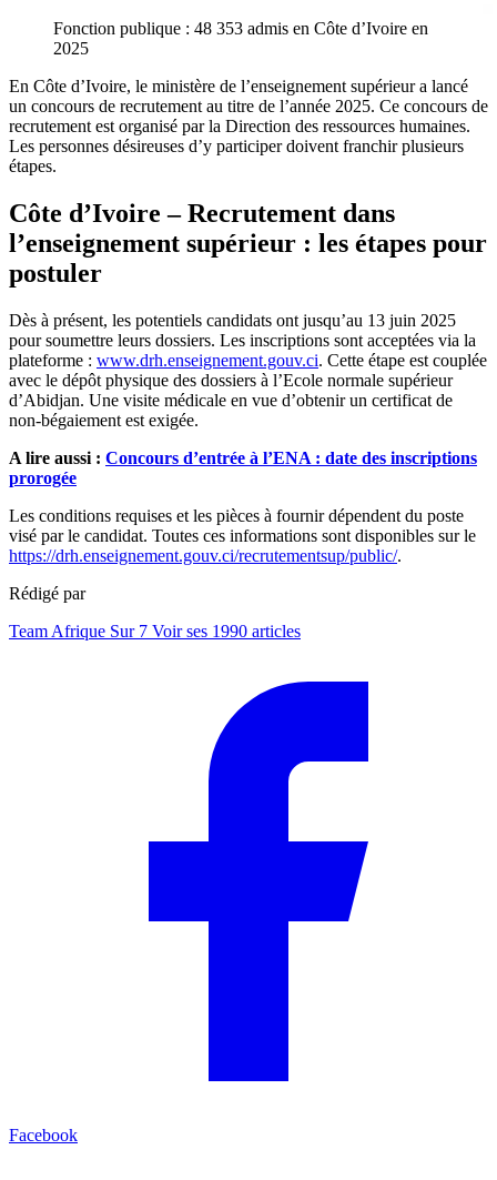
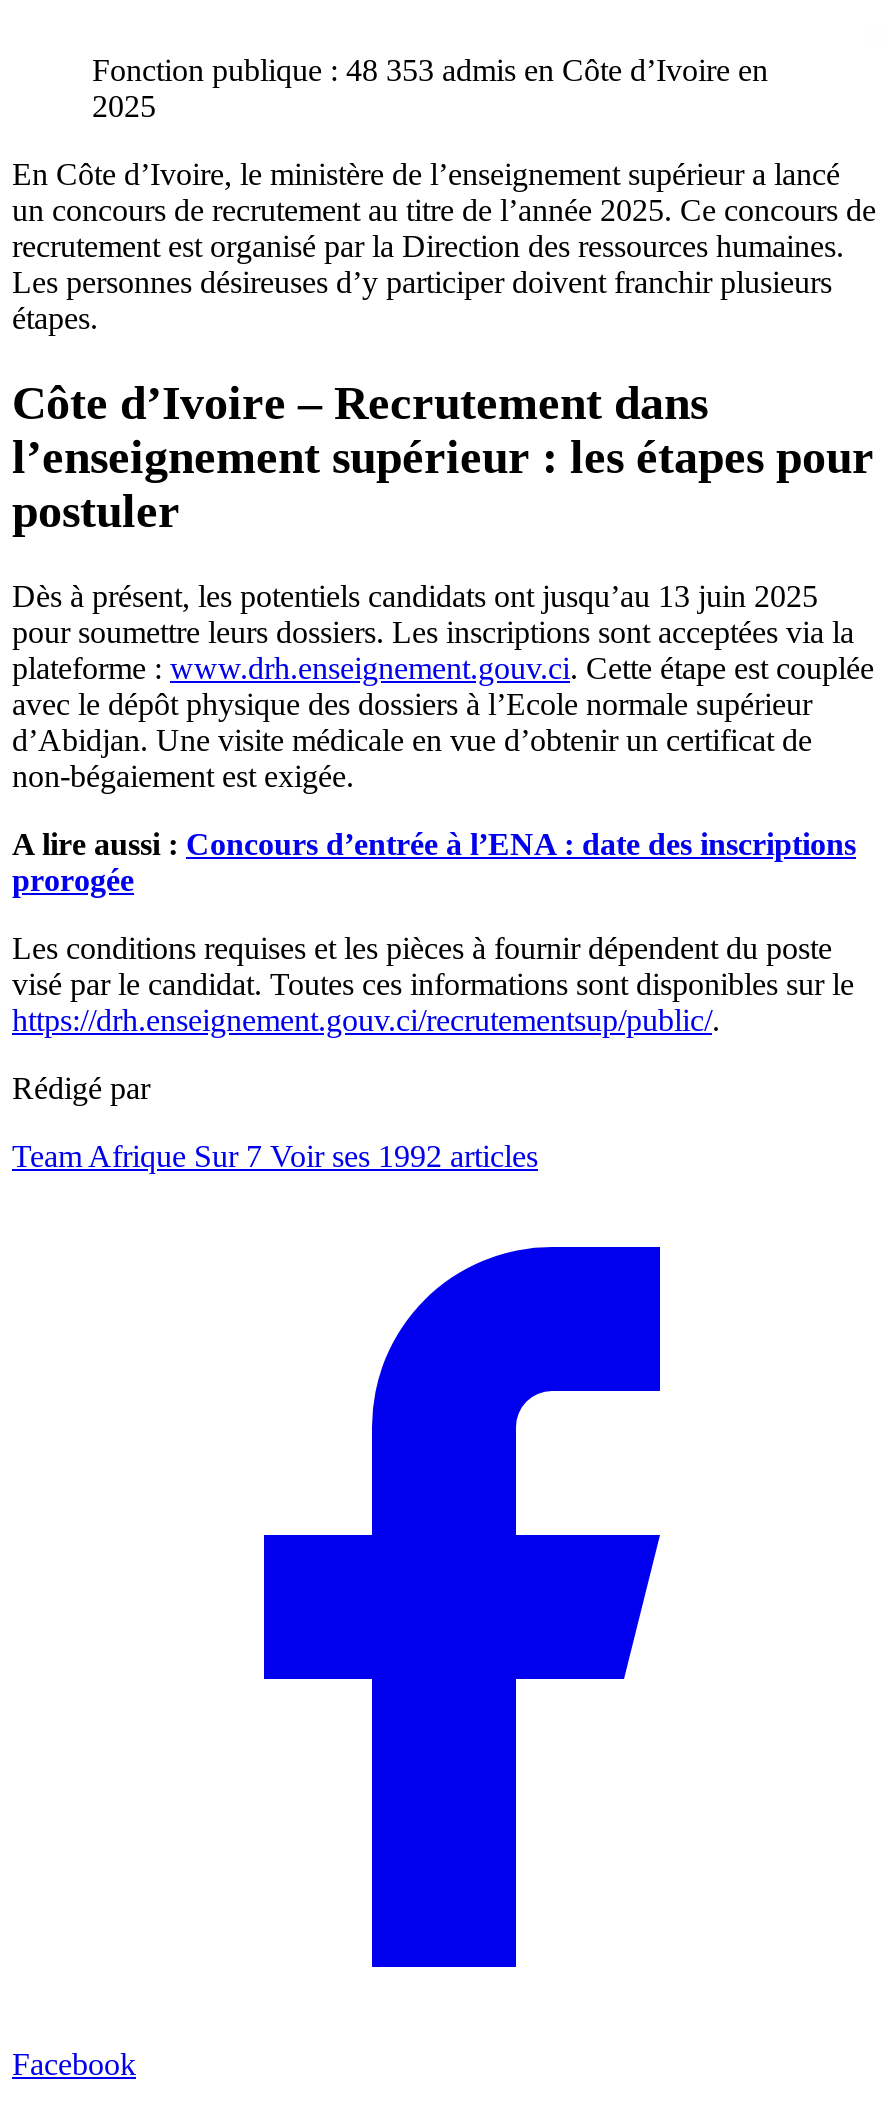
- Team Afrique Sur 7 Voir ses 1990 articles
+ Team Afrique Sur 7 Voir ses 1992 articles
